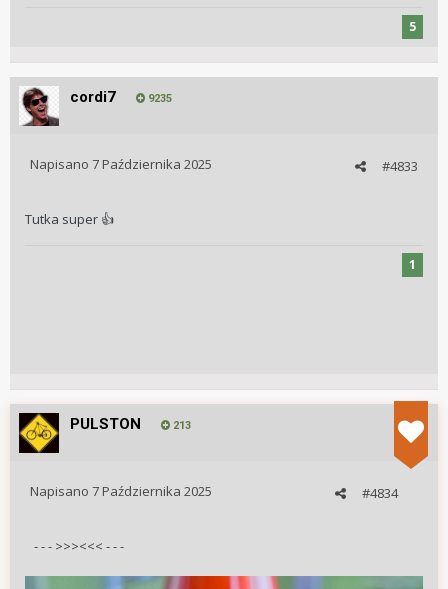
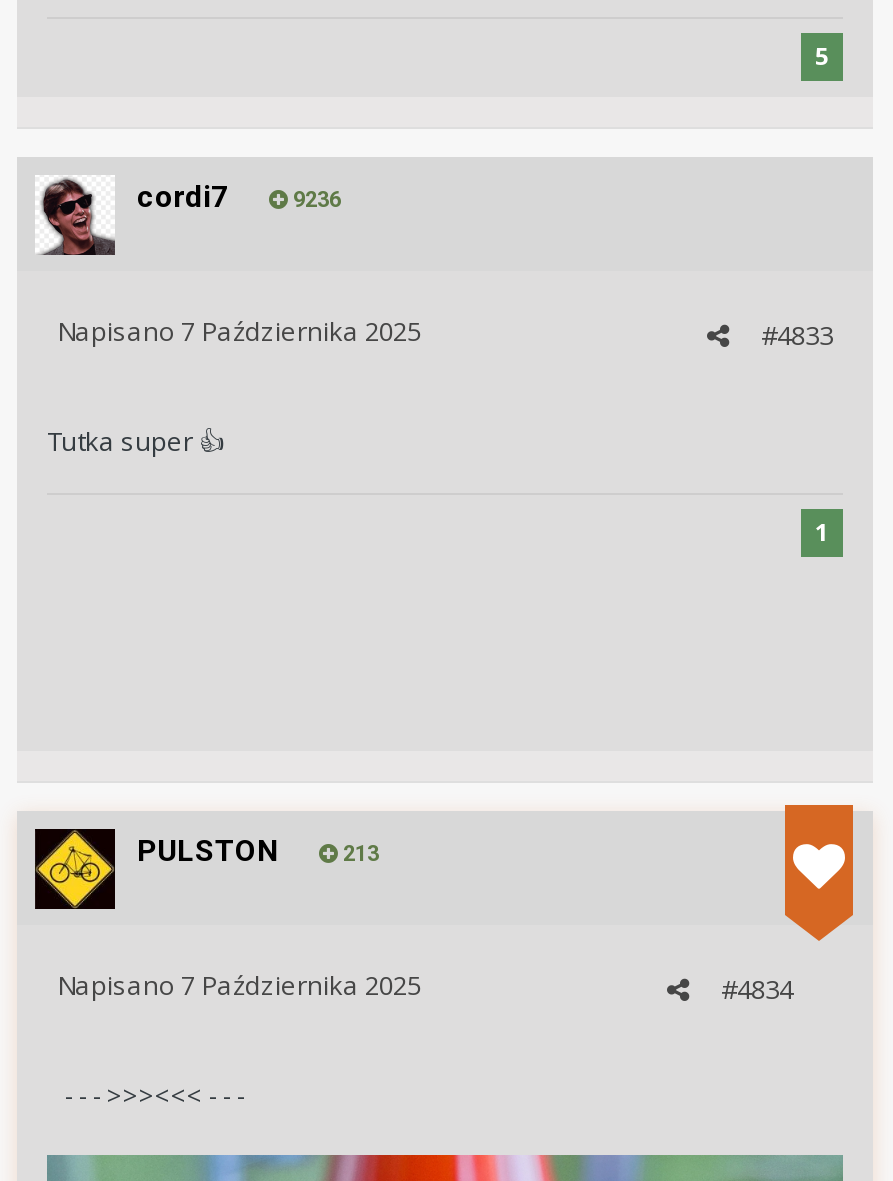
- 9235
+ 9236
